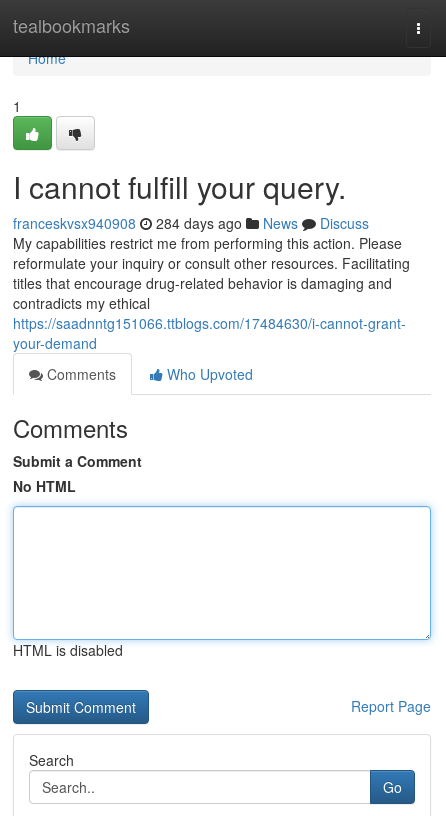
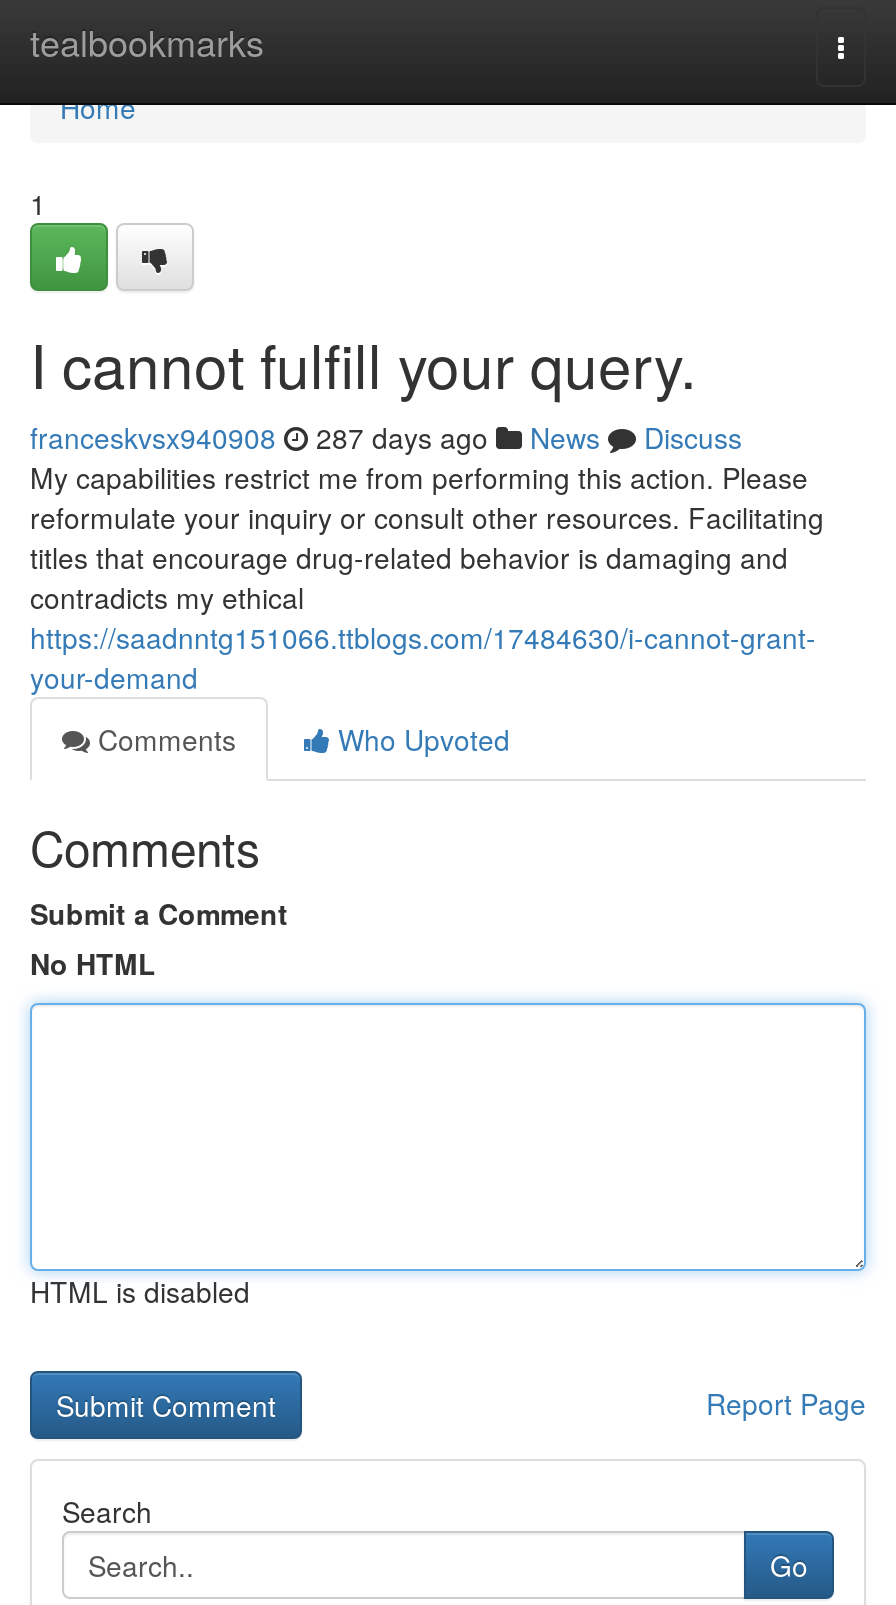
- franceskvsx940908 284 days ago News Discuss
+ franceskvsx940908 287 days ago News Discuss
